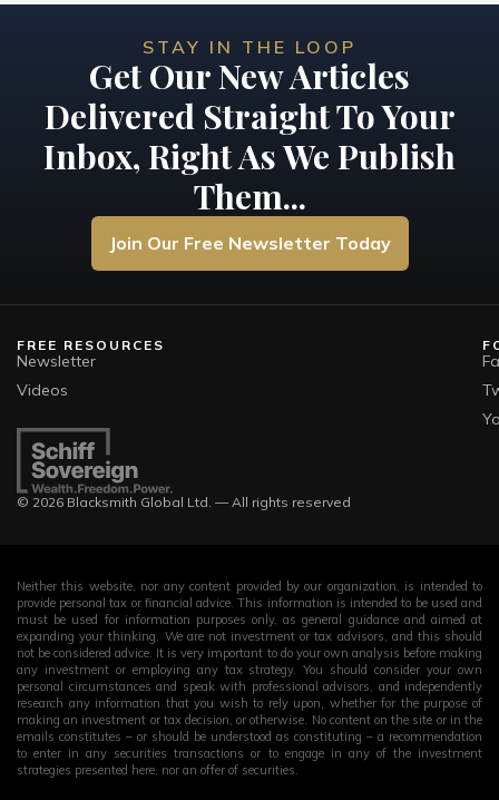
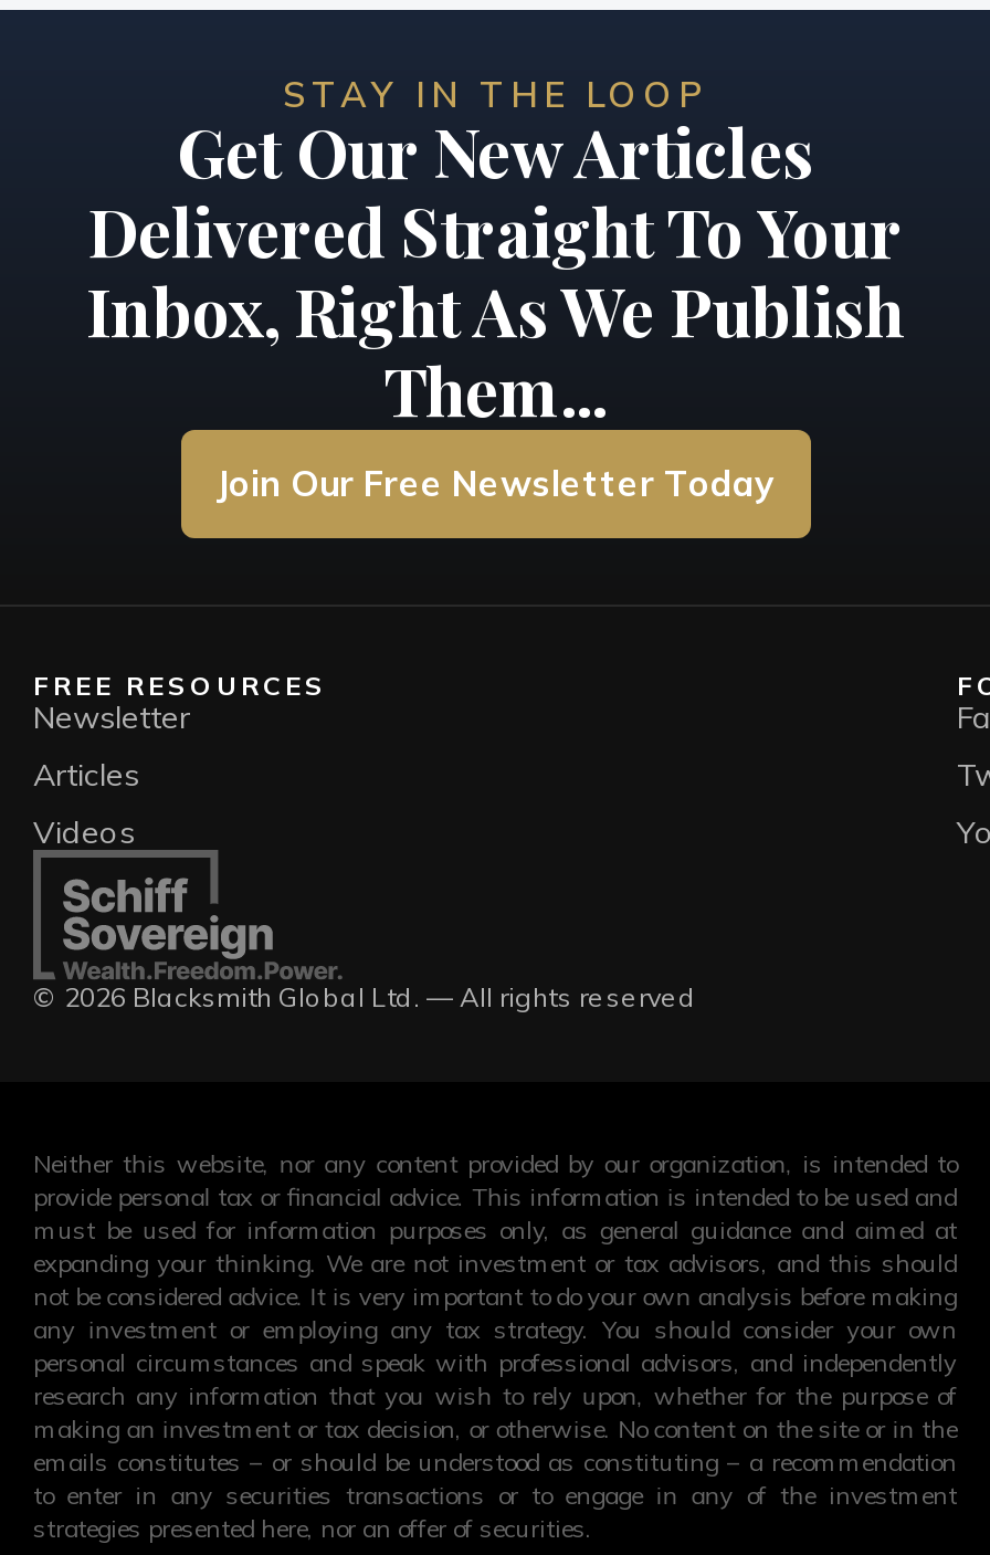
moved down: Videos

+ Articles
